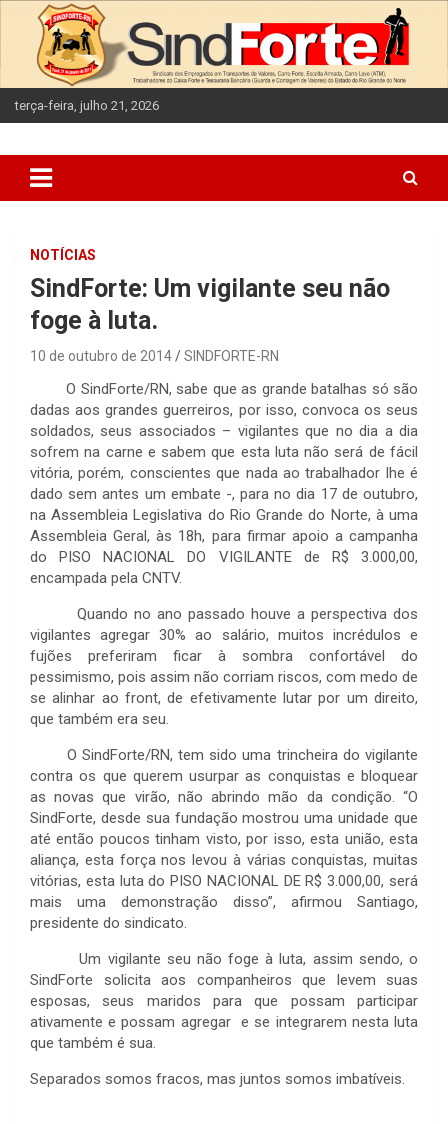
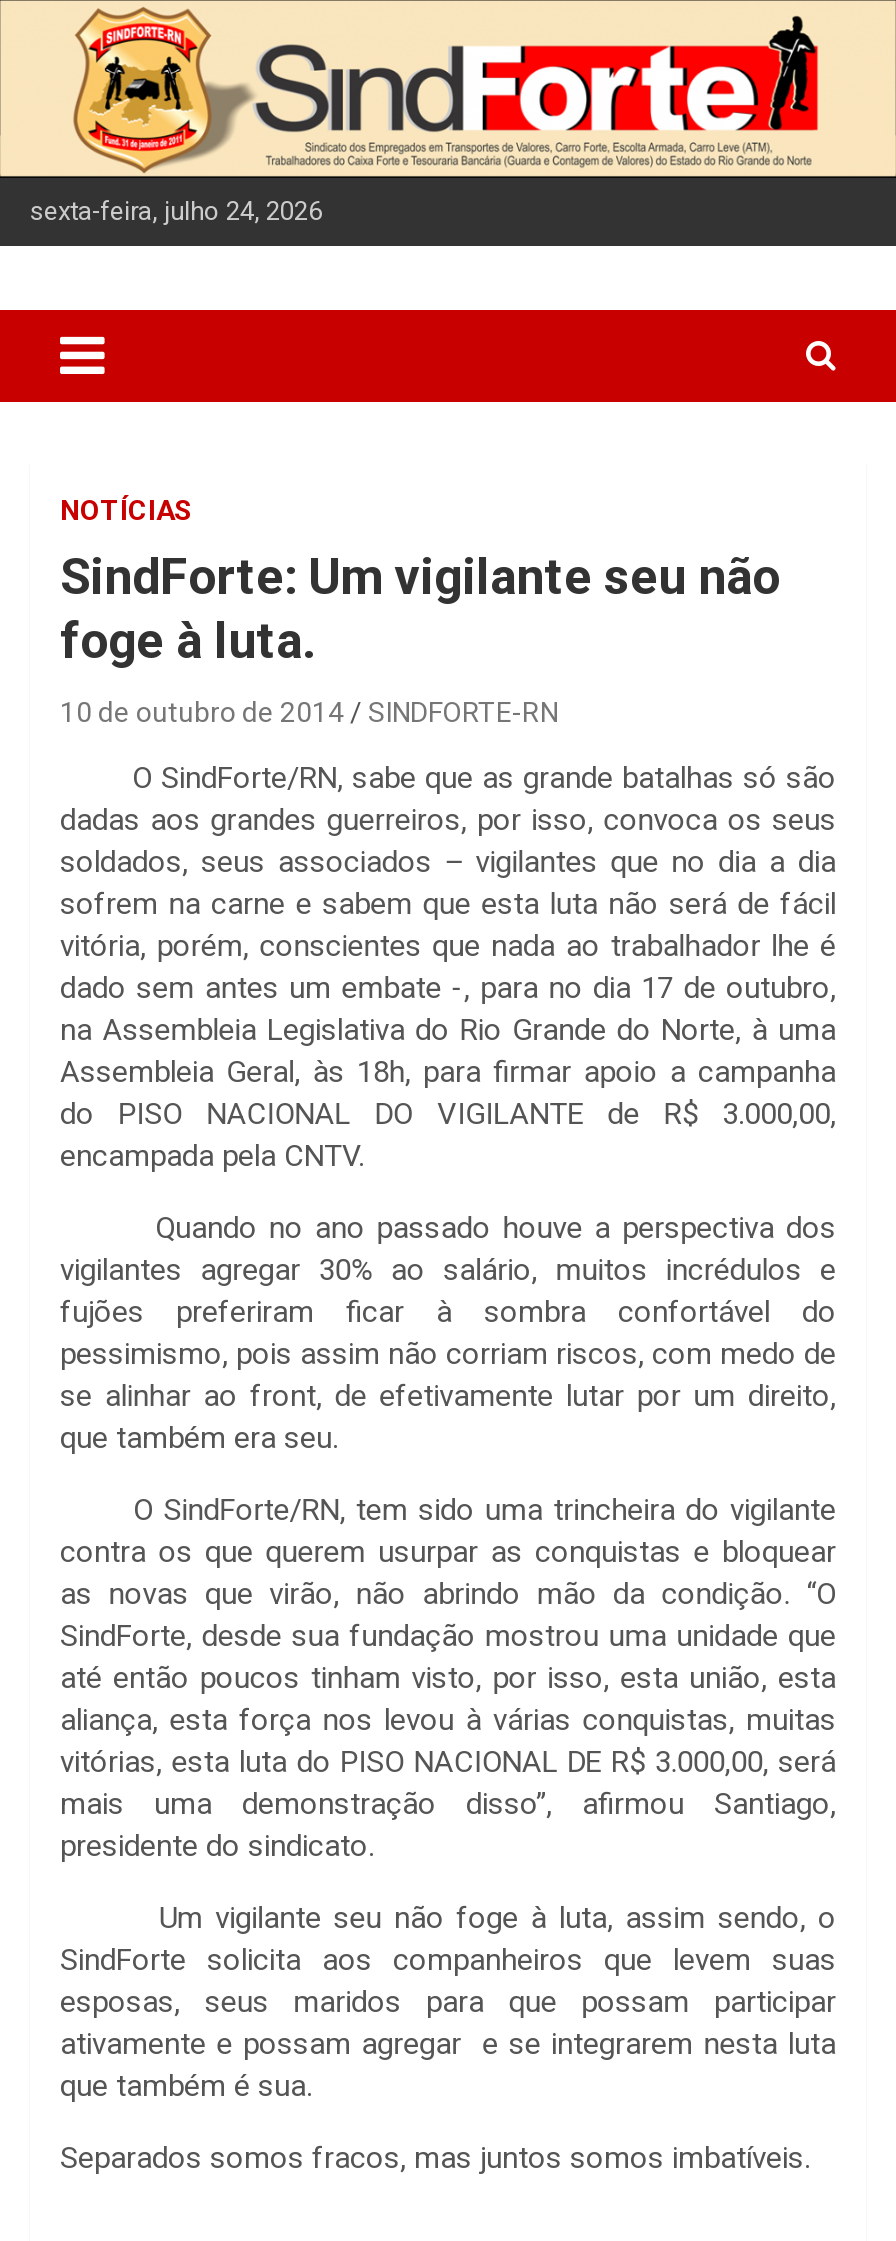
- terça-feira, julho 21, 2026
+ sexta-feira, julho 24, 2026
